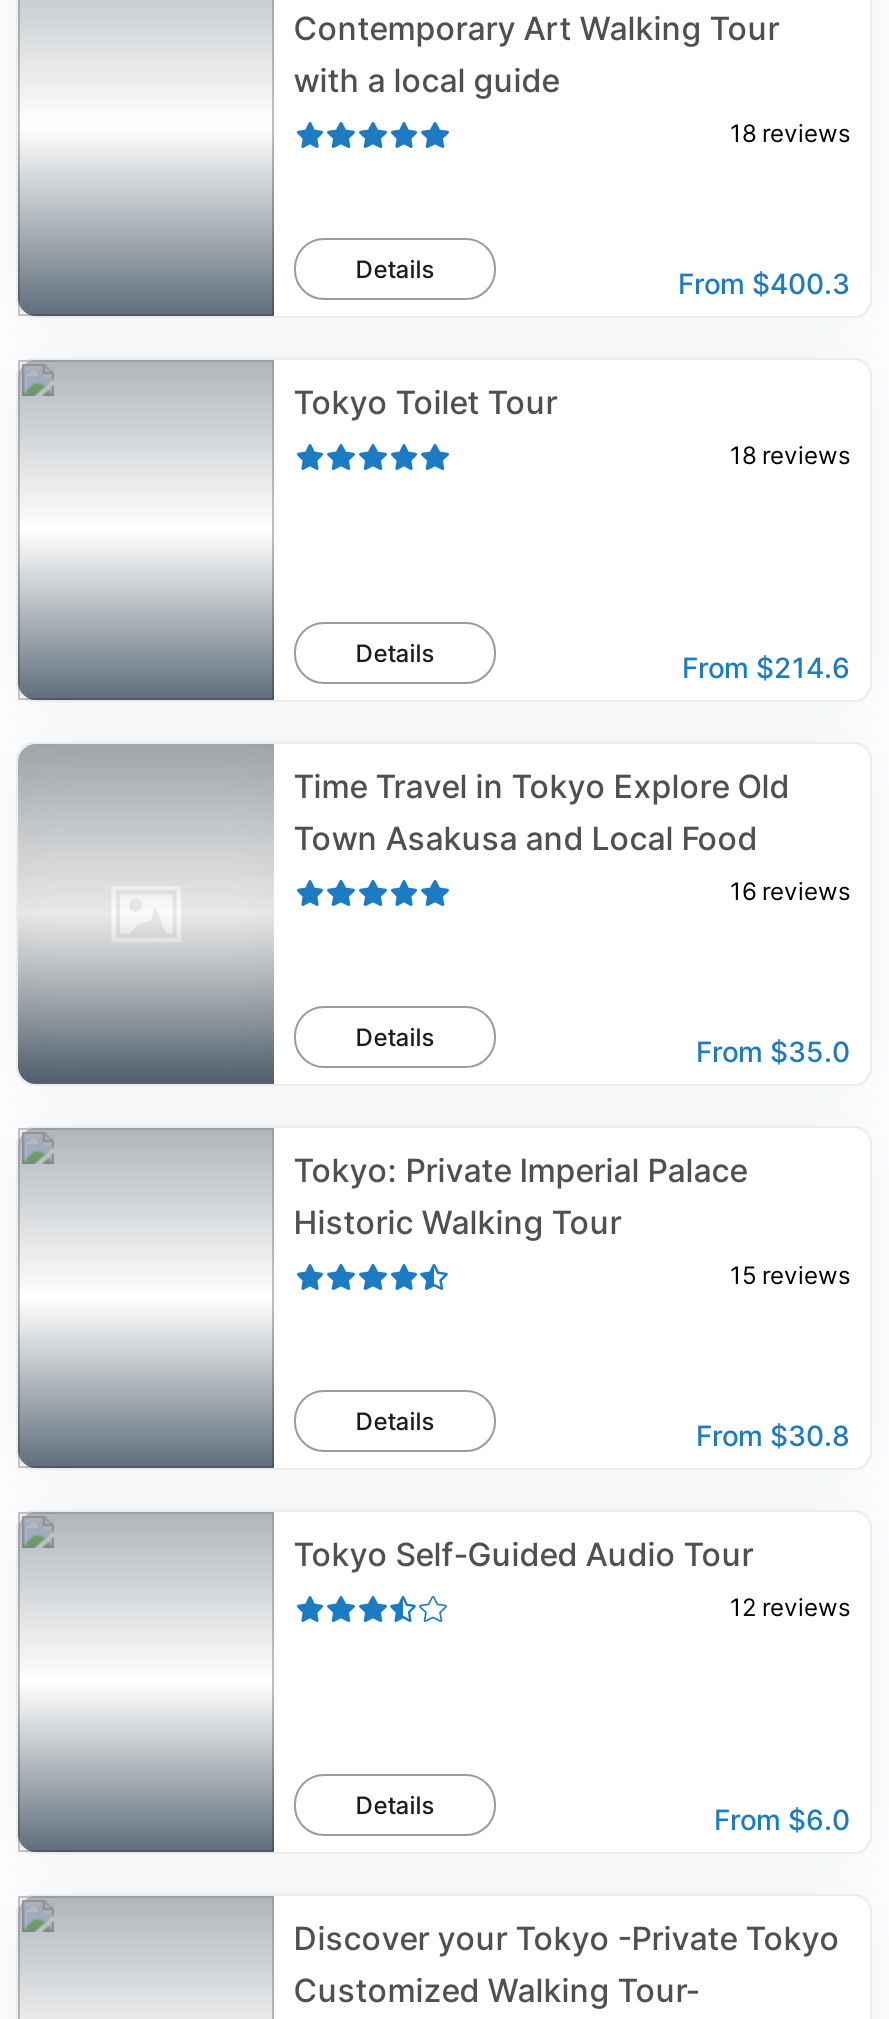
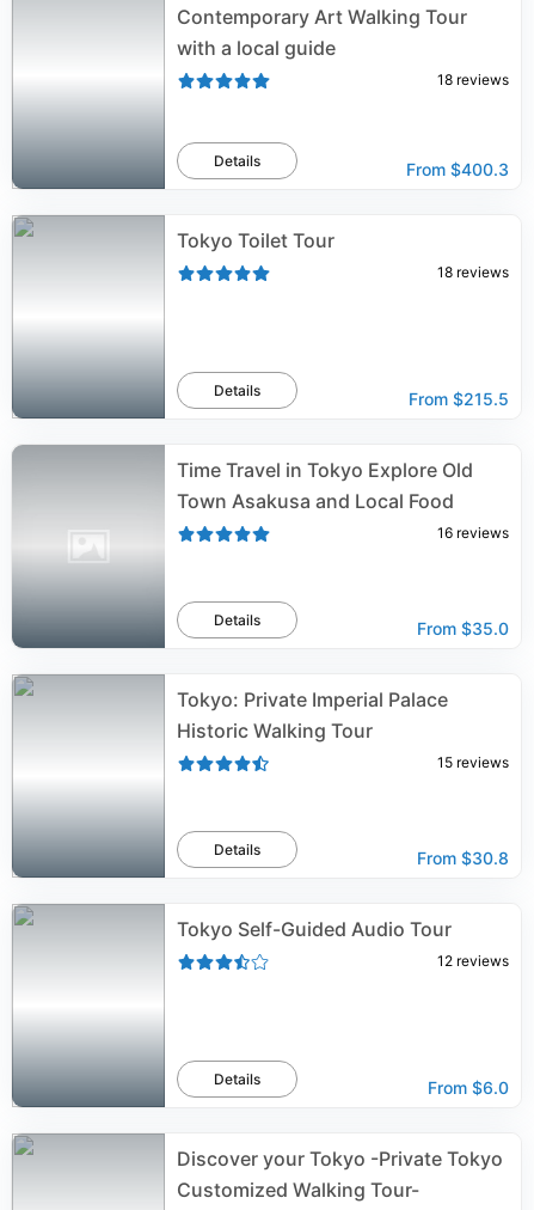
- From $214.6
+ From $215.5
